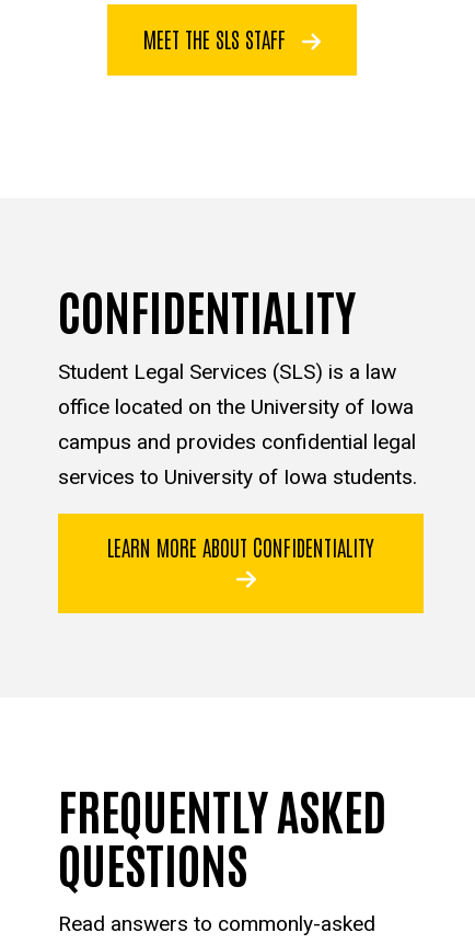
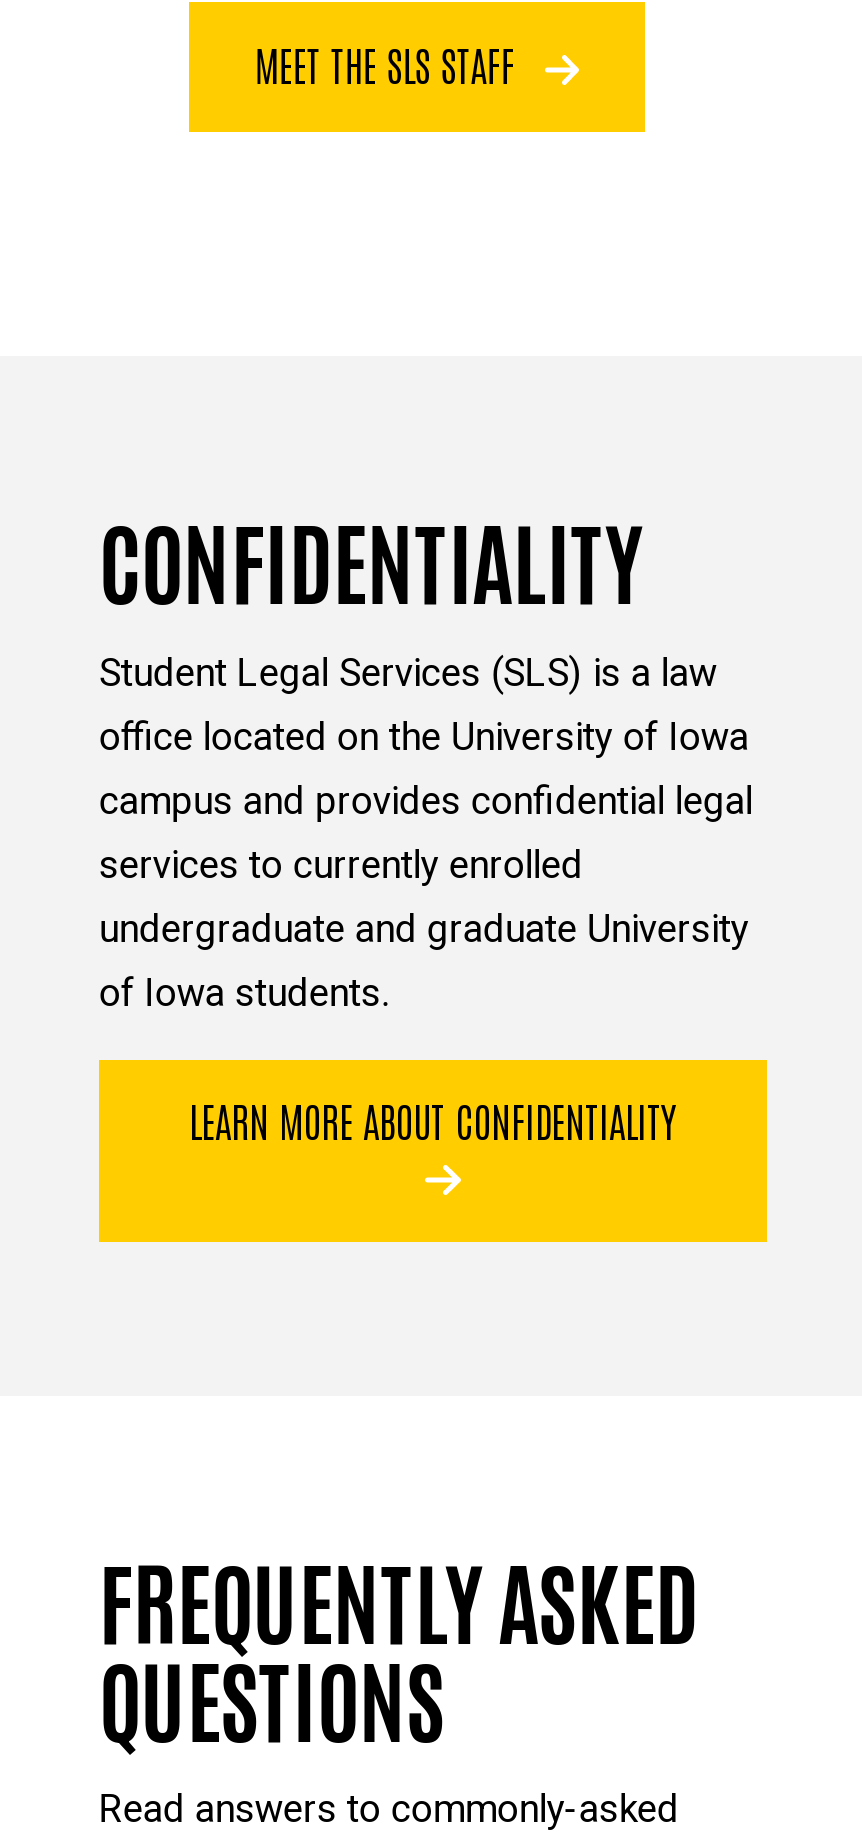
- services to University of Iowa students.
+ services to currently enrolled
+ undergraduate and graduate University
+ of Iowa students.
